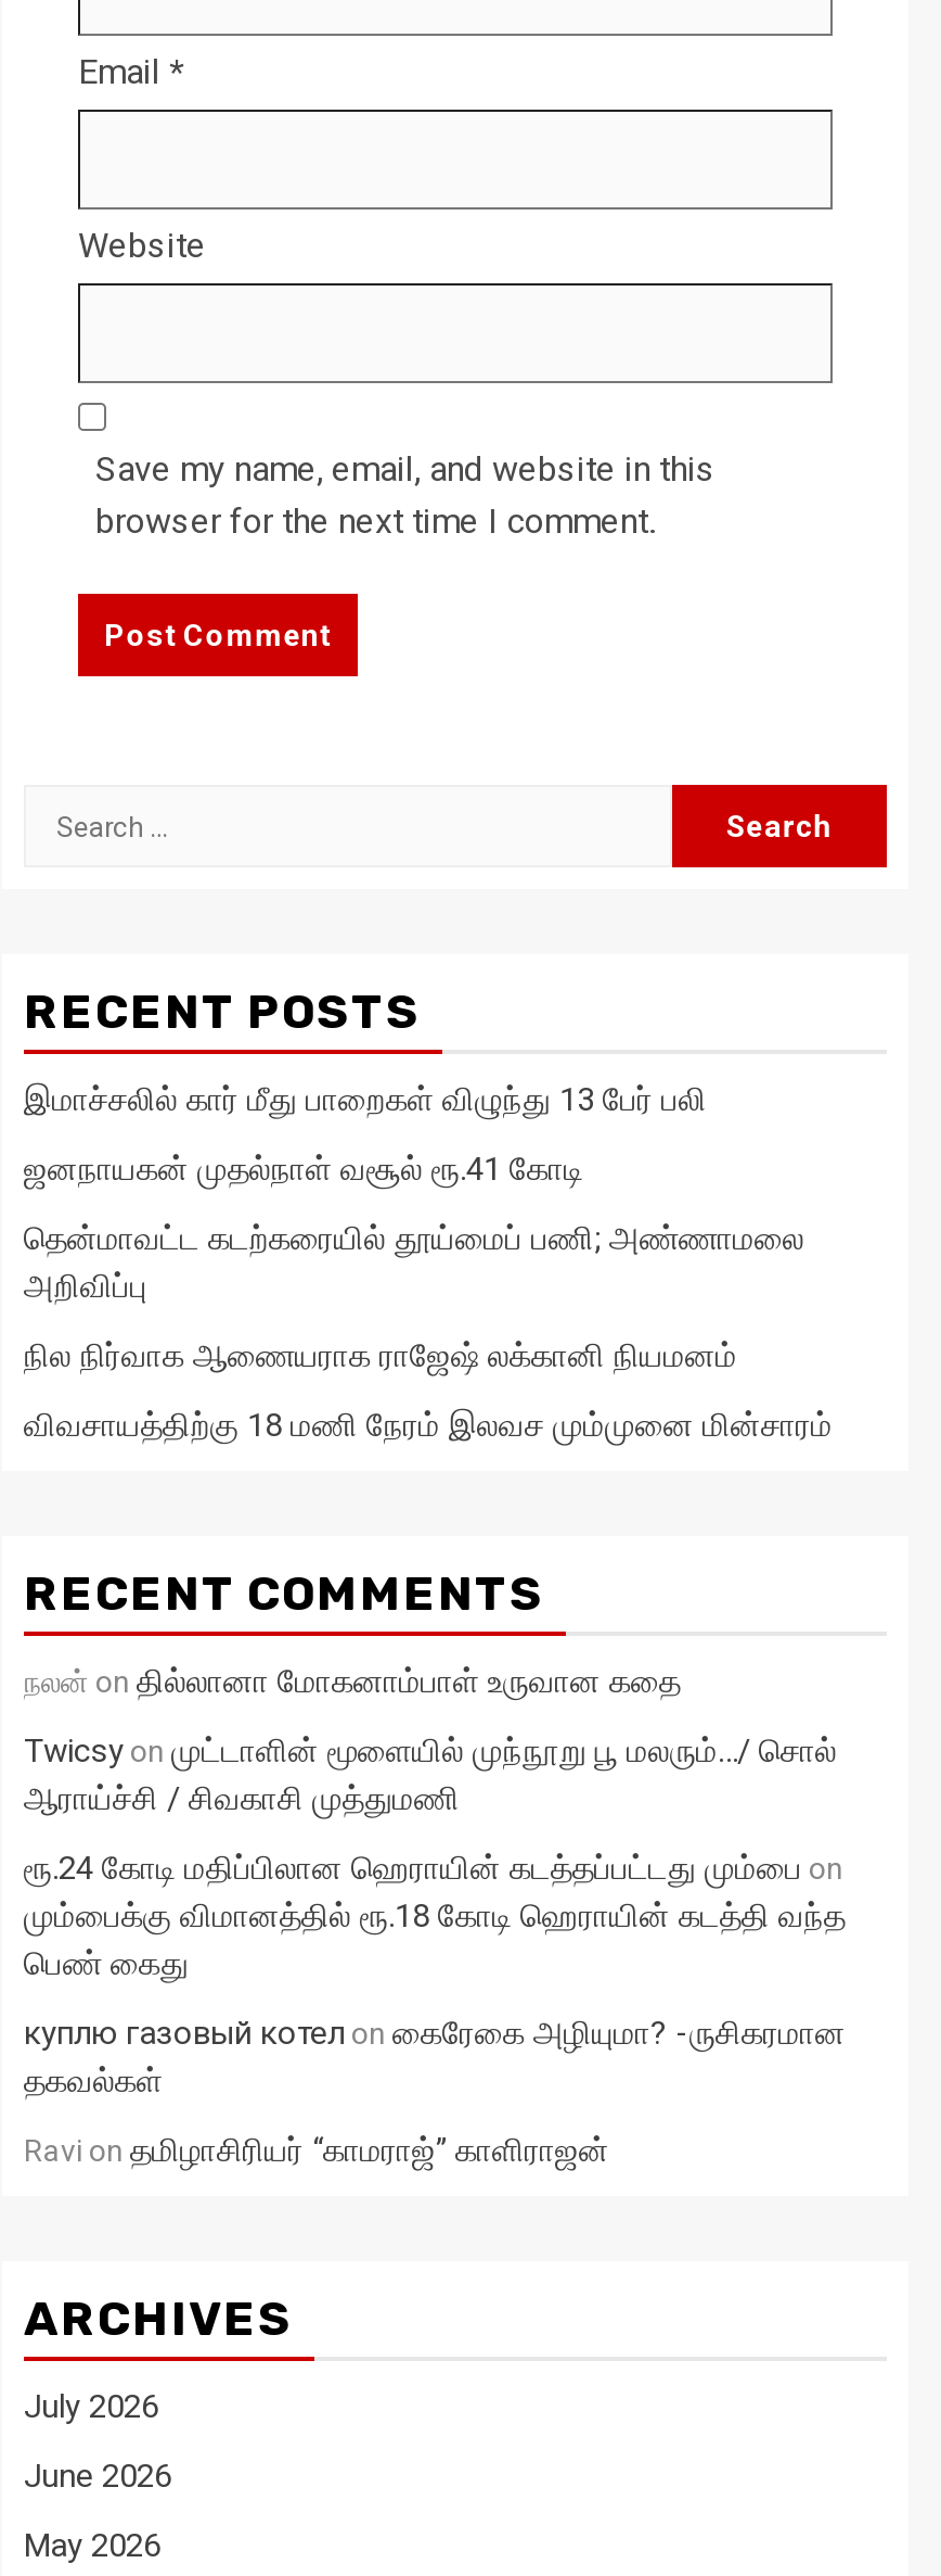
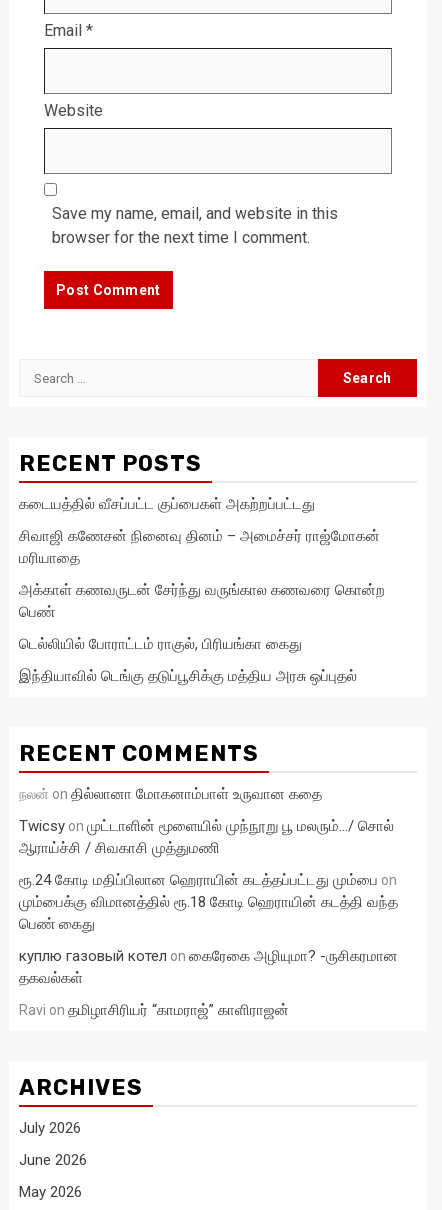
- இமாச்சலில் கார் மீது பாறைகள் விழுந்து 13 பேர் பலி
+ கடையத்தில் வீசப்பட்ட குப்பைகள் அகற்றப்பட்டது

- ஜனநாயகன் முதல்நாள் வசூல் ரூ.41 கோடி
+ சிவாஜி கணேசன் நினைவு தினம் – அமைச்சர் ராஜ்மோகன்
+ மரியாதை

- தென்மாவட்ட கடற்கரையில் தூய்மைப் பணி; அண்ணாமலை
- அறிவிப்பு
+ அக்காள் கணவருடன் சேர்ந்து வருங்கால கணவரை கொன்ற
+ பெண்

- நில நிர்வாக ஆணையராக ராஜேஷ் லக்கானி நியமனம்
+ டெல்லியில் போராட்டம் ராகுல், பிரியங்கா கைது

- விவசாயத்திற்கு 18 மணி நேரம் இலவச மும்முனை மின்சாரம்
+ இந்தியாவில் டெங்கு தடுப்பூசிக்கு மத்திய அரசு ஒப்புதல்
